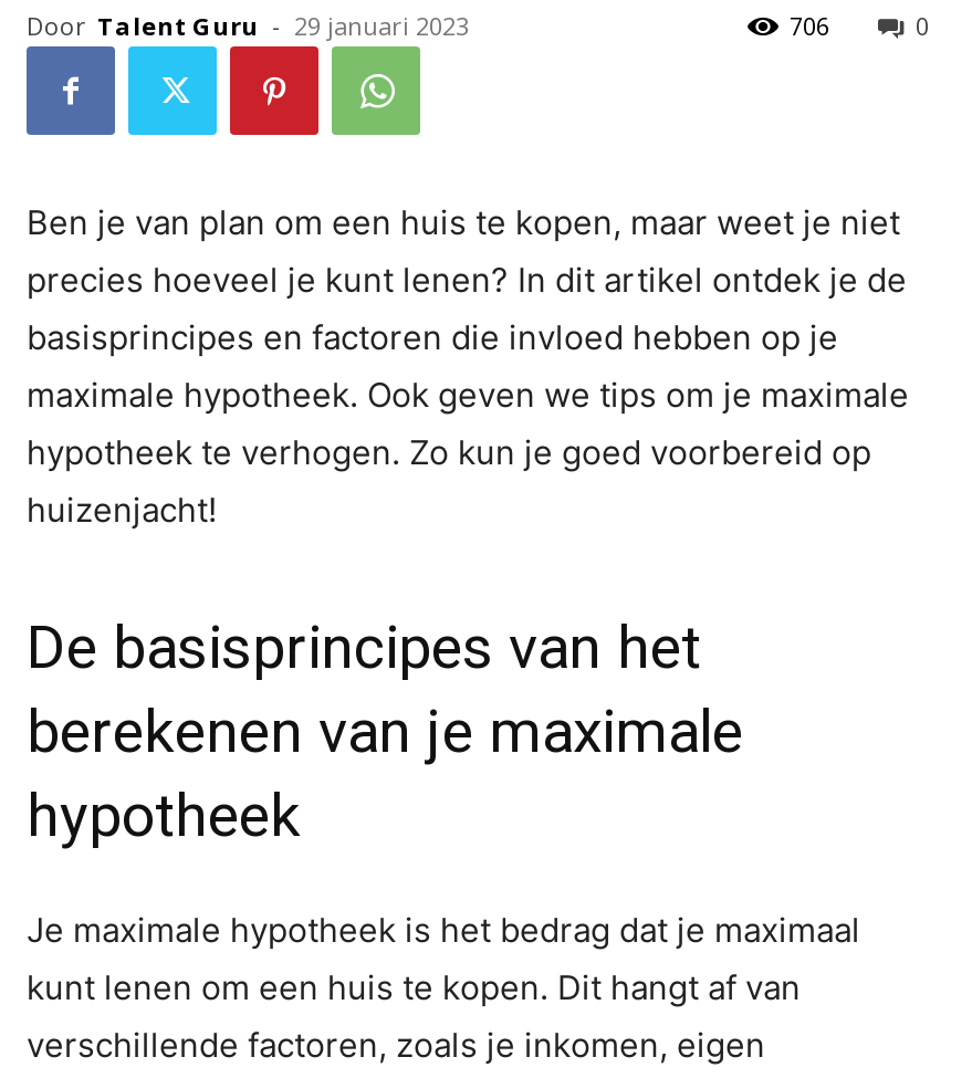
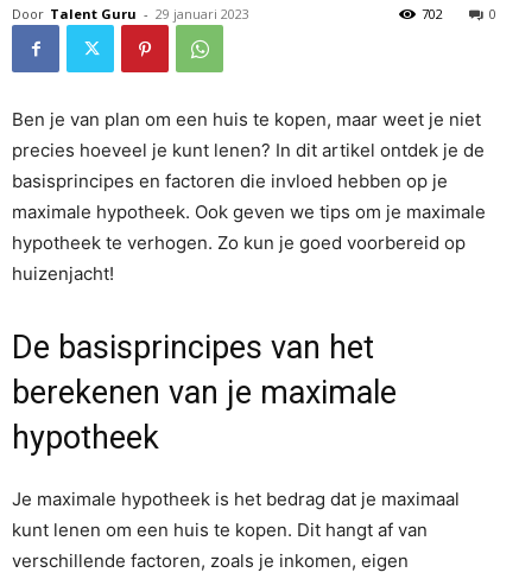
- 706
+ 702
